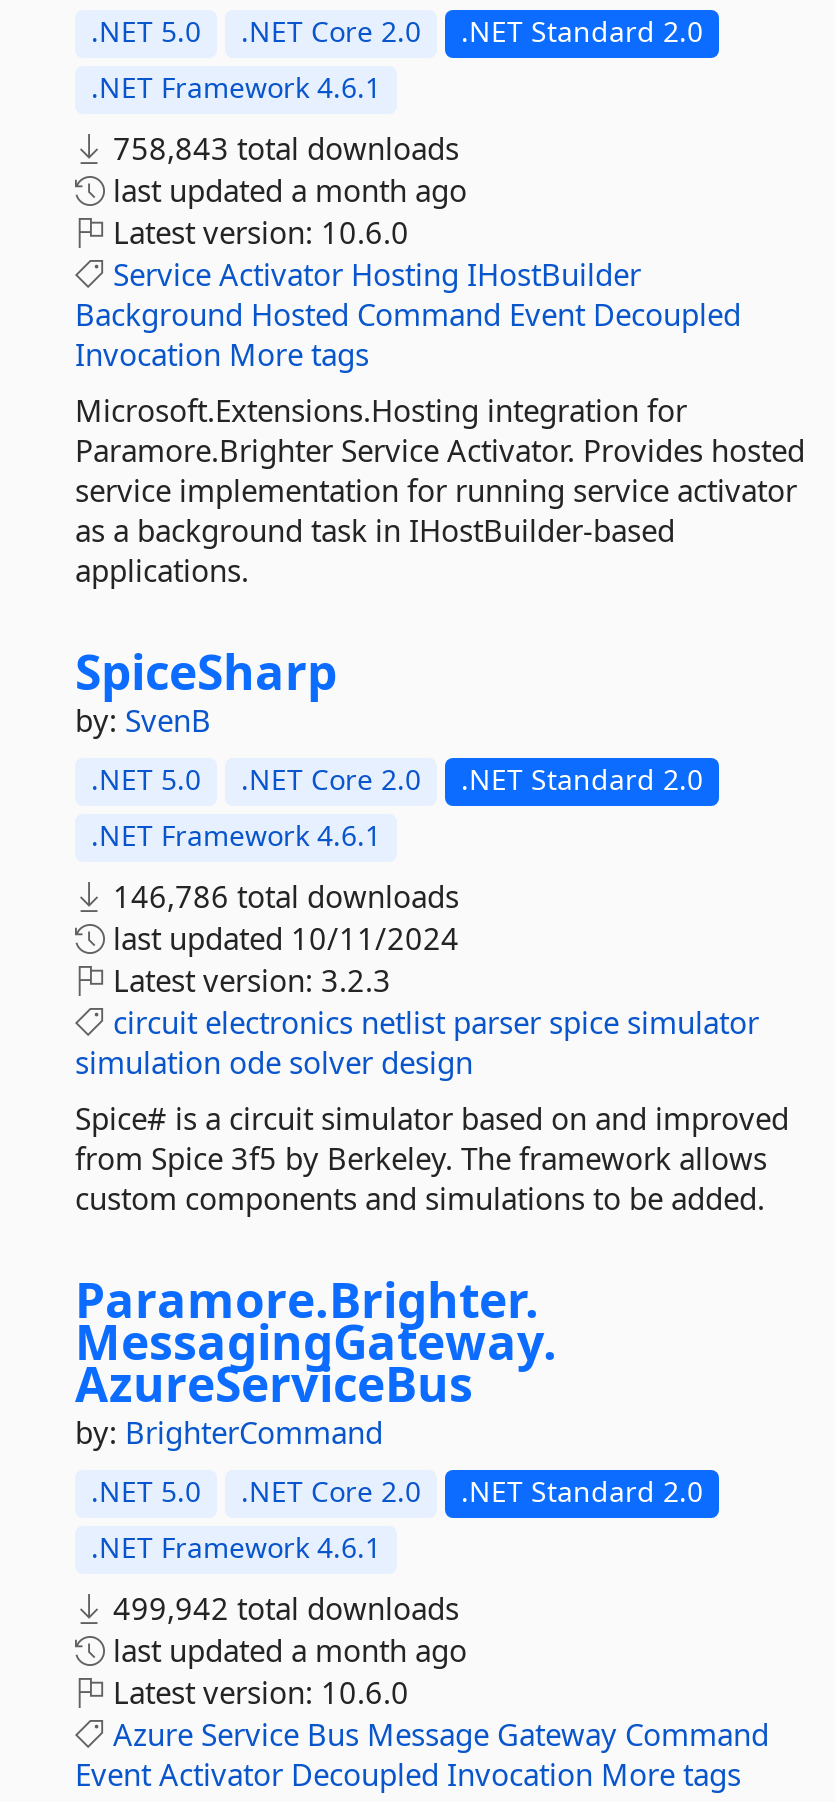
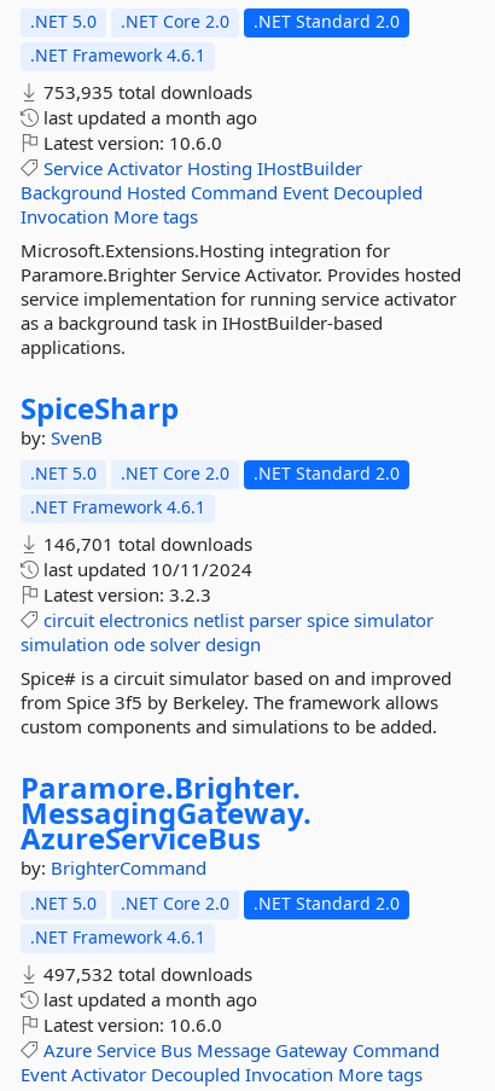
- 758,843 total downloads
+ 753,935 total downloads

- 146,786 total downloads
+ 146,701 total downloads

- 499,942 total downloads
+ 497,532 total downloads
